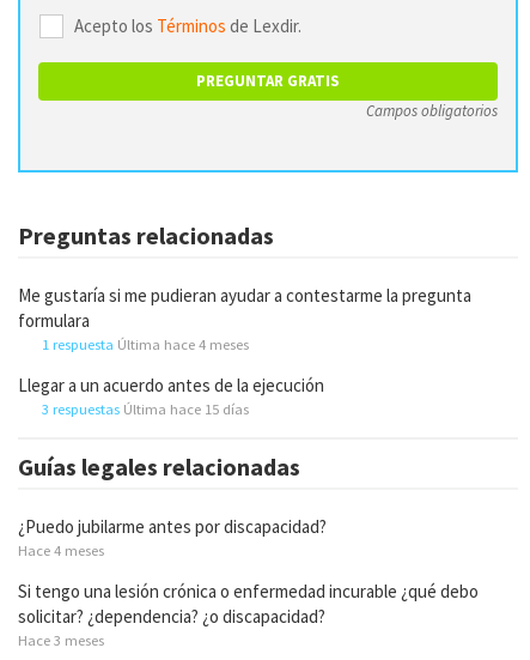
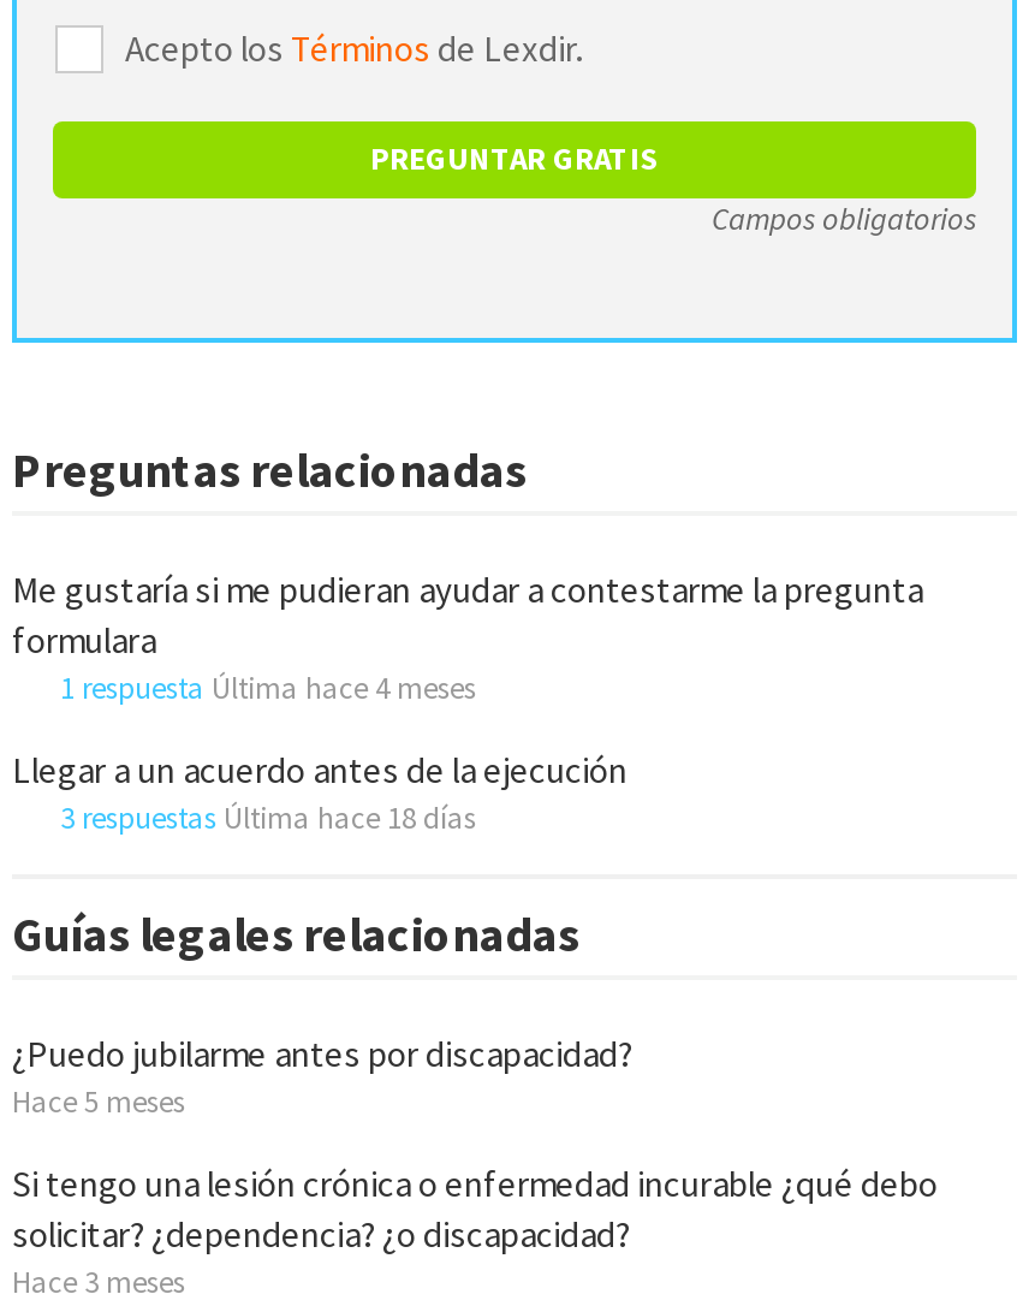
- 3 respuestas Última hace 15 días
+ 3 respuestas Última hace 18 días

- Hace 4 meses
+ Hace 5 meses
